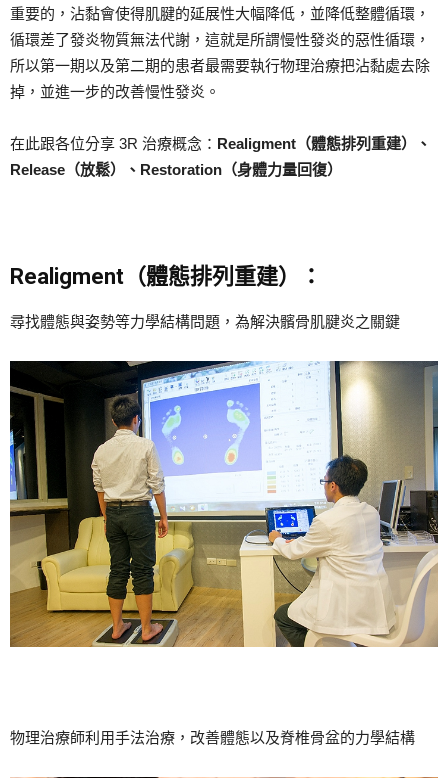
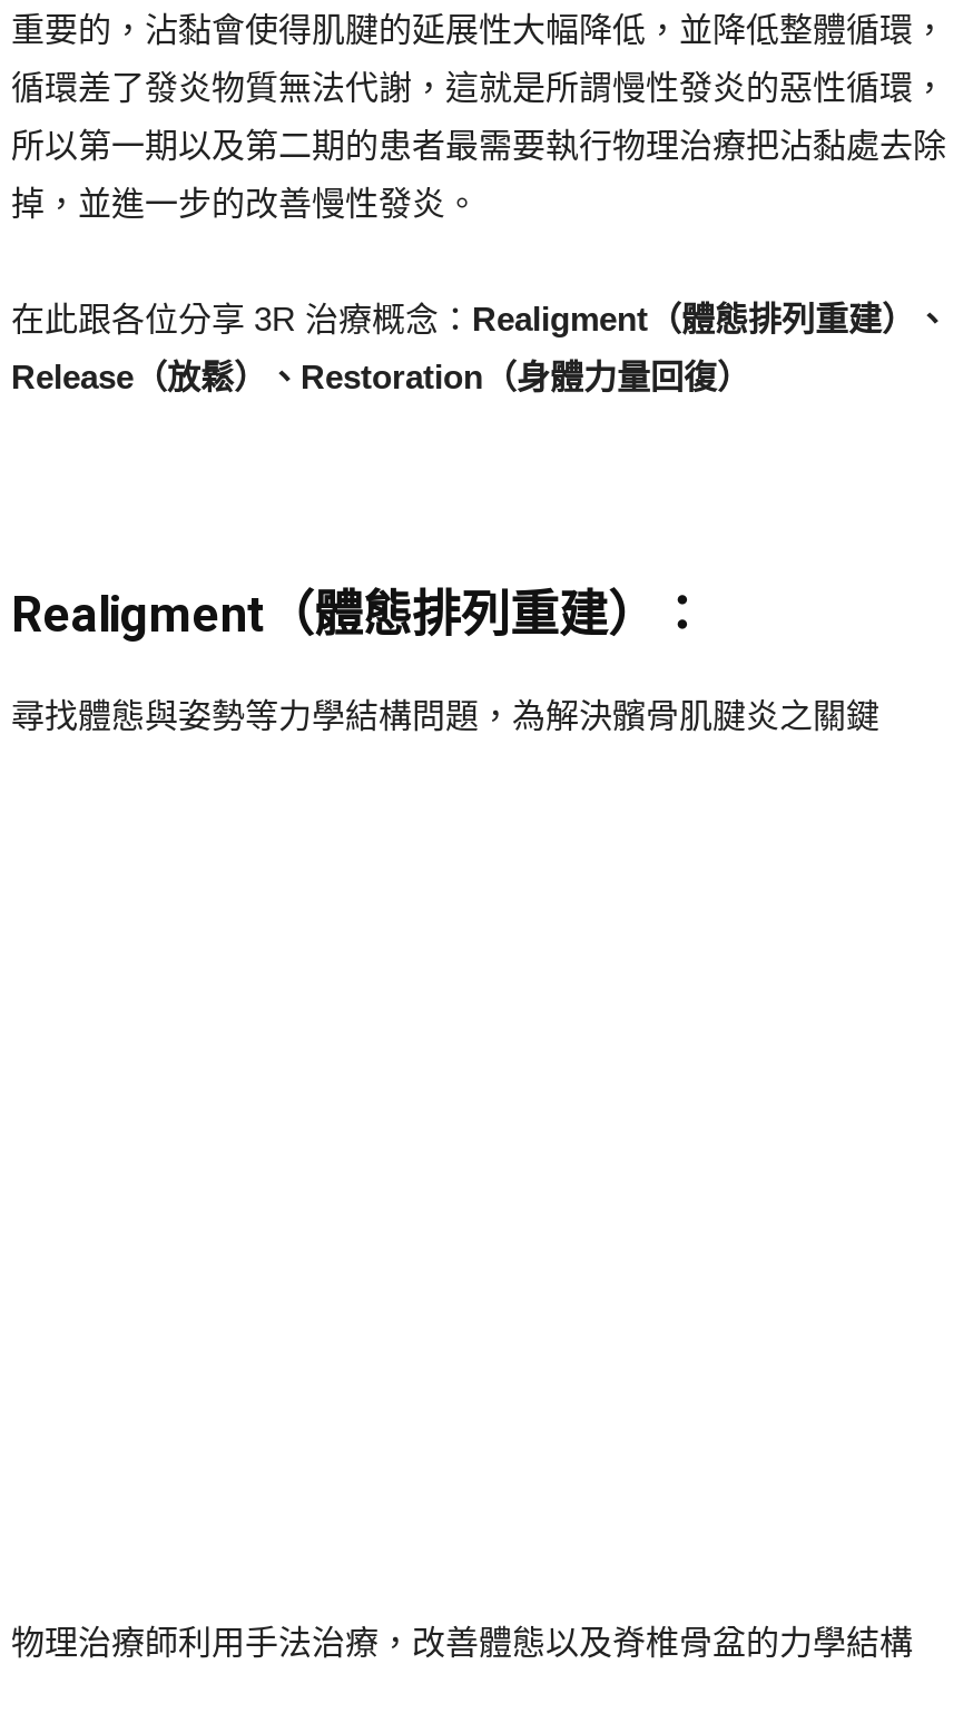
- [image]
